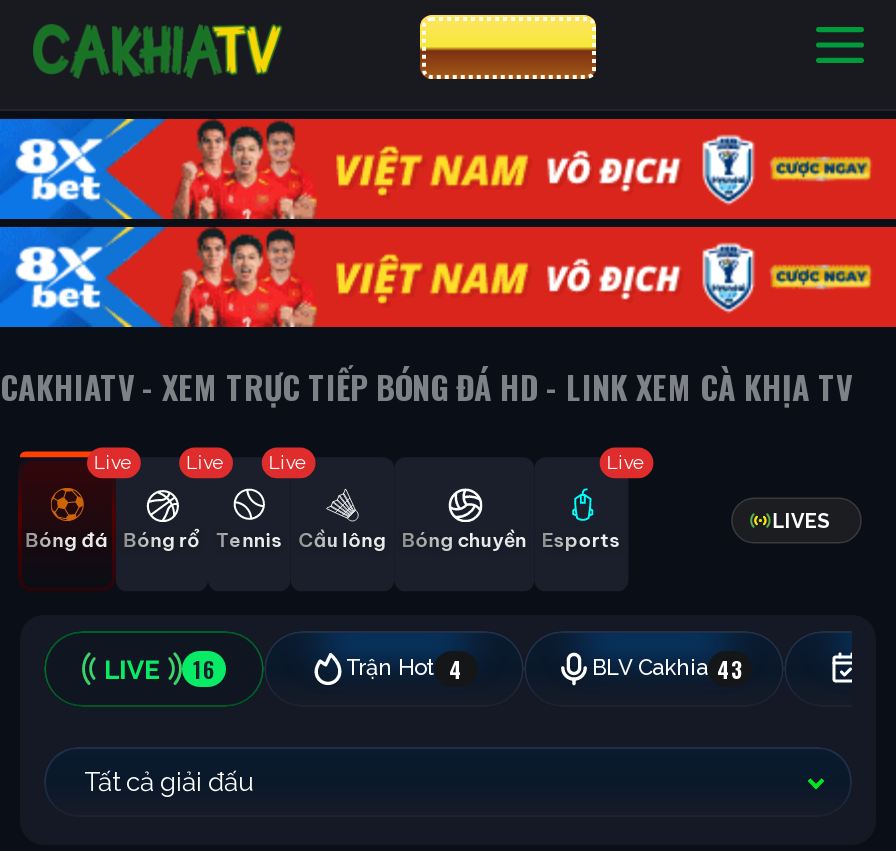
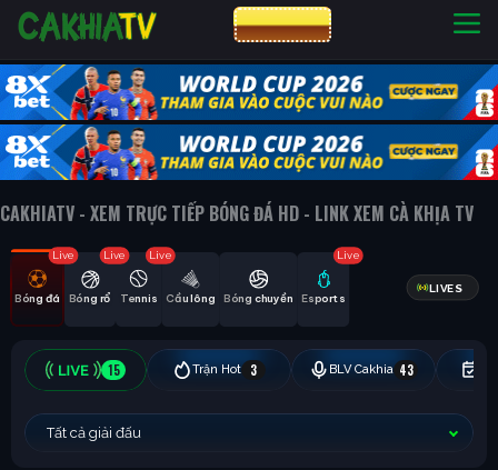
- [image]
+ [image]

- 16
- Trận Hot 4
+ 15
+ Trận Hot
+ 3
